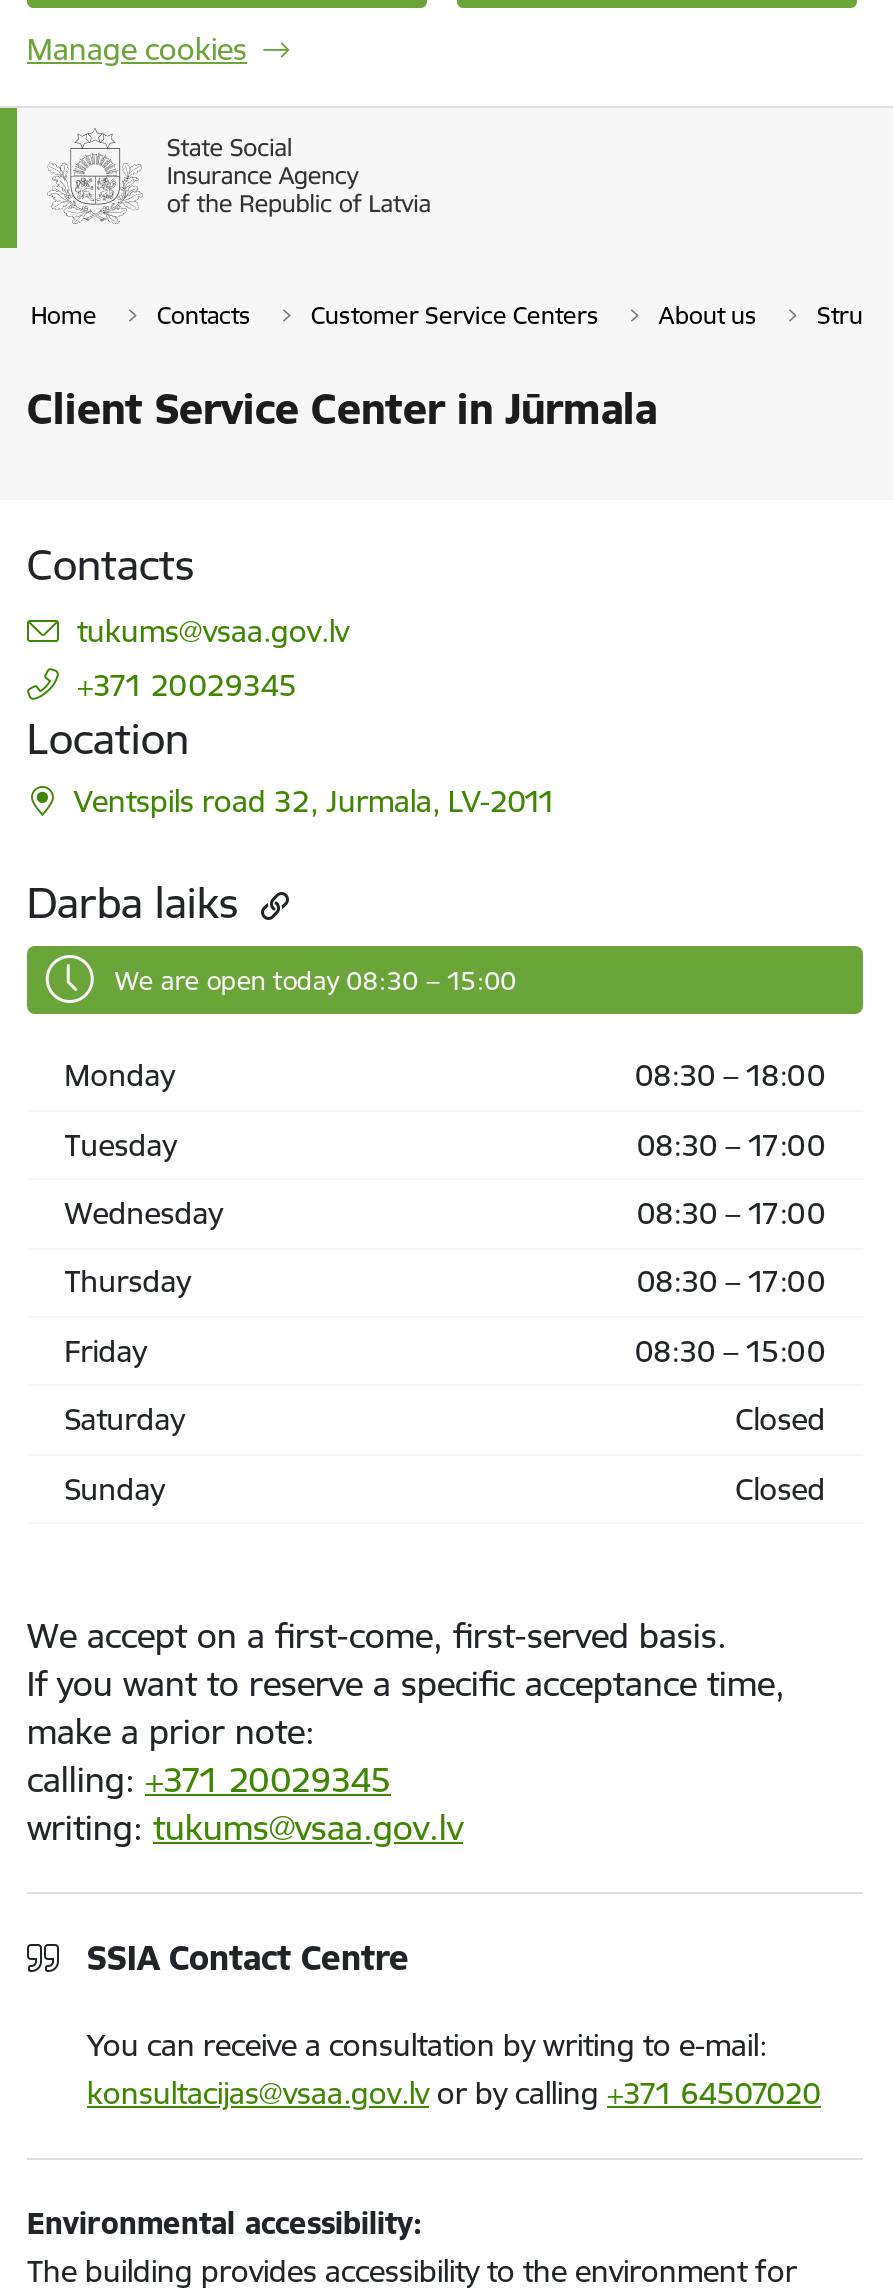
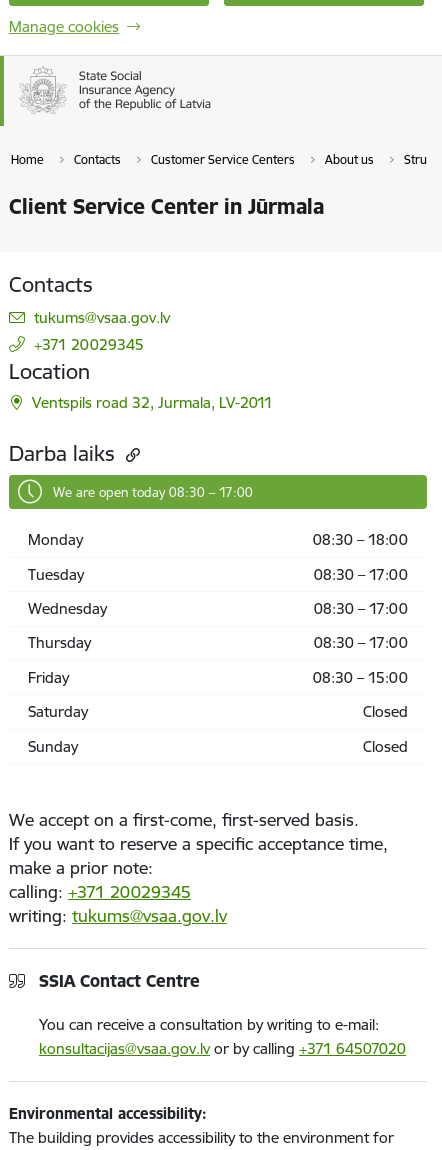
- We are open today 08:30 – 15:00
+ We are open today 08:30 – 17:00
